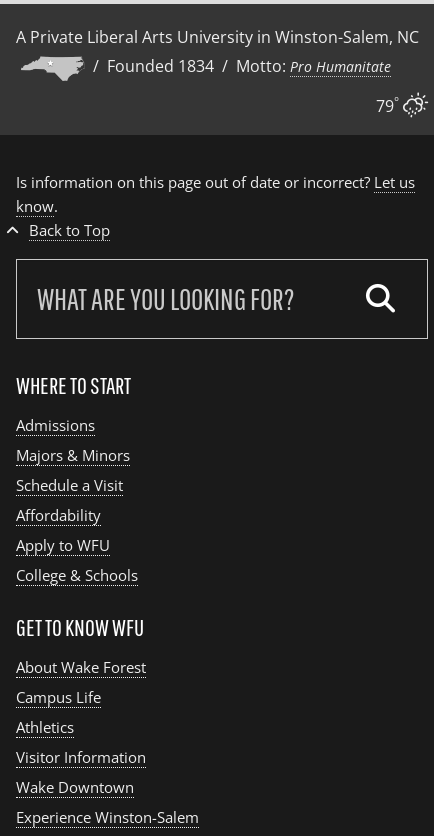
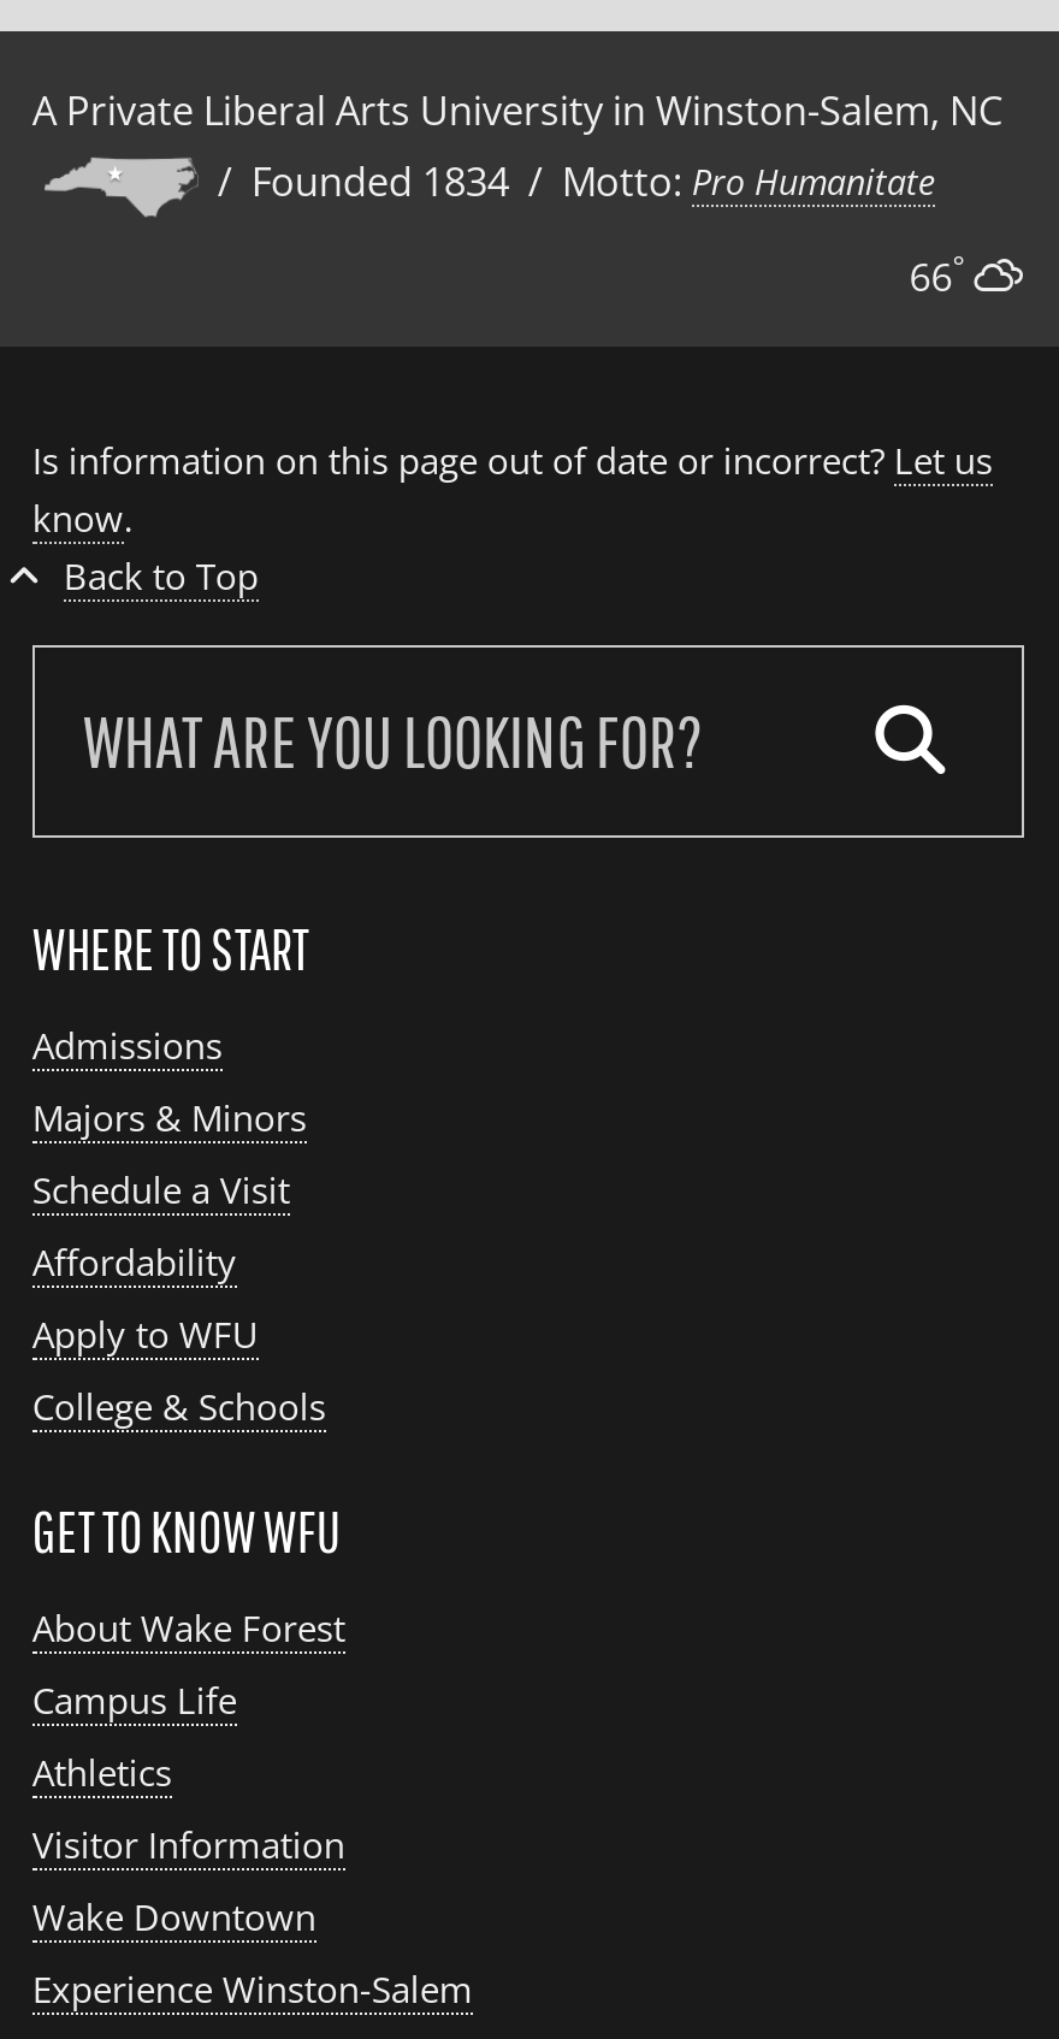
- 79°
+ 66°
